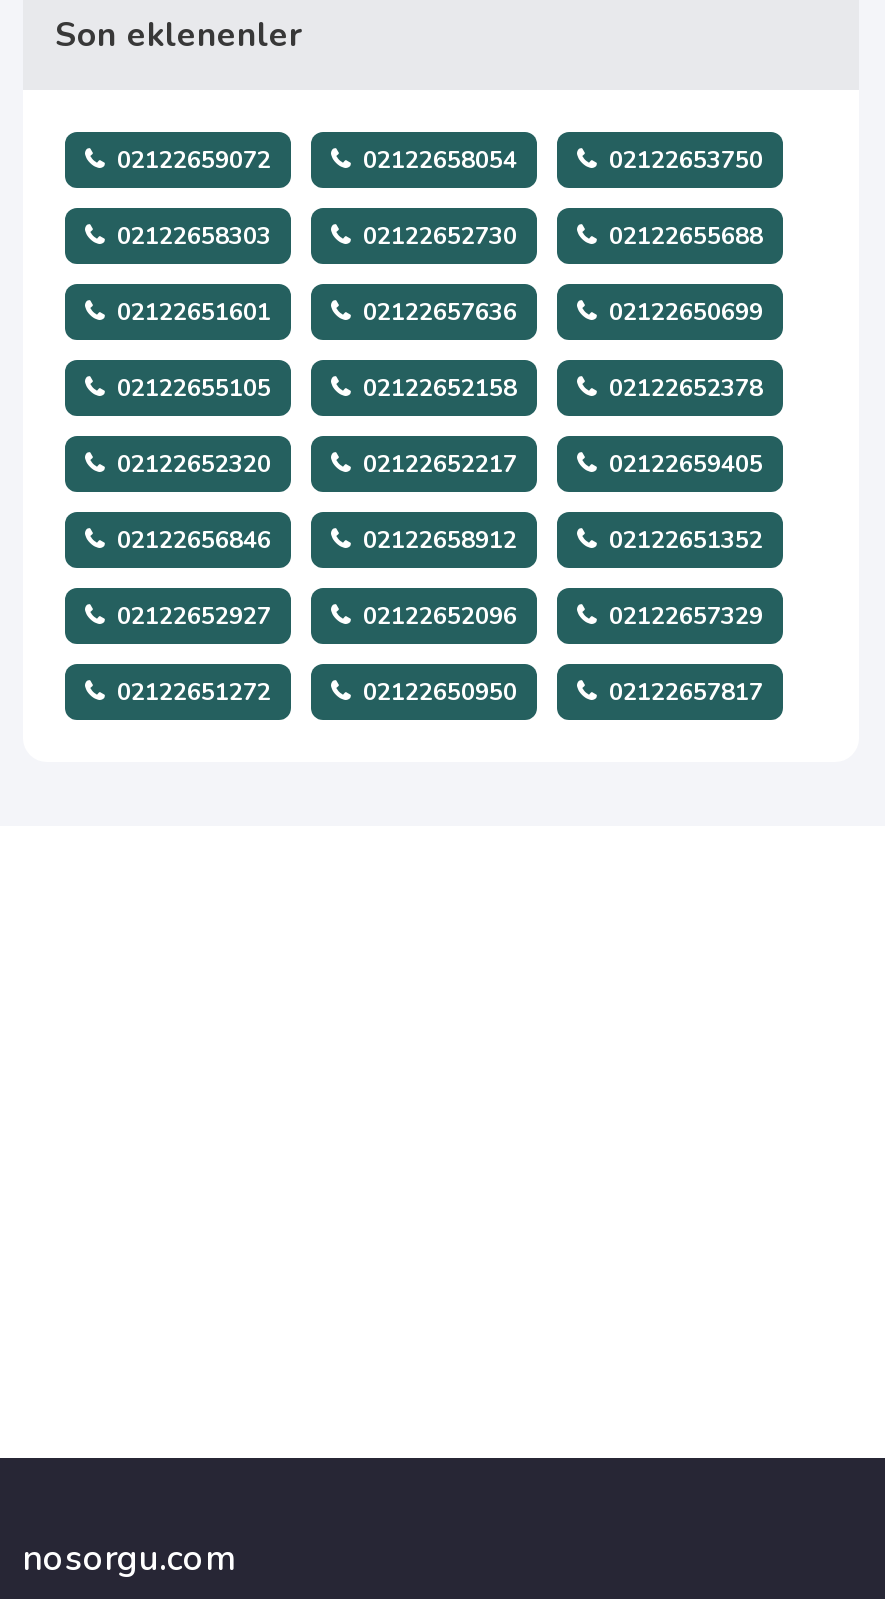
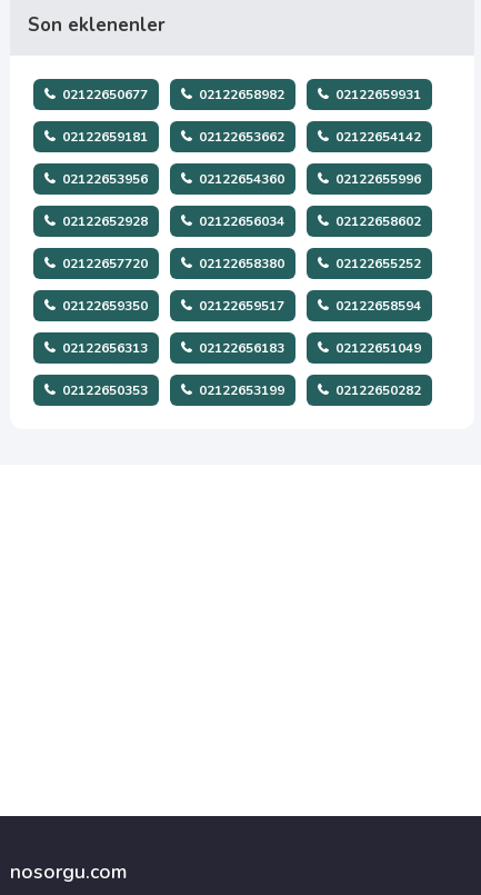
- 02122659072
+ 02122650677

- 02122658054
+ 02122658982

- 02122653750
+ 02122659931

- 02122658303
+ 02122659181

- 02122652730
+ 02122653662

- 02122655688
+ 02122654142

- 02122651601
+ 02122653956

- 02122657636
+ 02122654360

- 02122650699
+ 02122655996

- 02122655105
+ 02122652928

- 02122652158
+ 02122656034

- 02122652378
+ 02122658602

- 02122652320
+ 02122657720

- 02122652217
+ 02122658380

- 02122659405
+ 02122655252

- 02122656846
+ 02122659350

- 02122658912
+ 02122659517

- 02122651352
+ 02122658594

- 02122652927
+ 02122656313

- 02122652096
+ 02122656183

- 02122657329
+ 02122651049

- 02122651272
+ 02122650353

- 02122650950
+ 02122653199

- 02122657817
+ 02122650282
